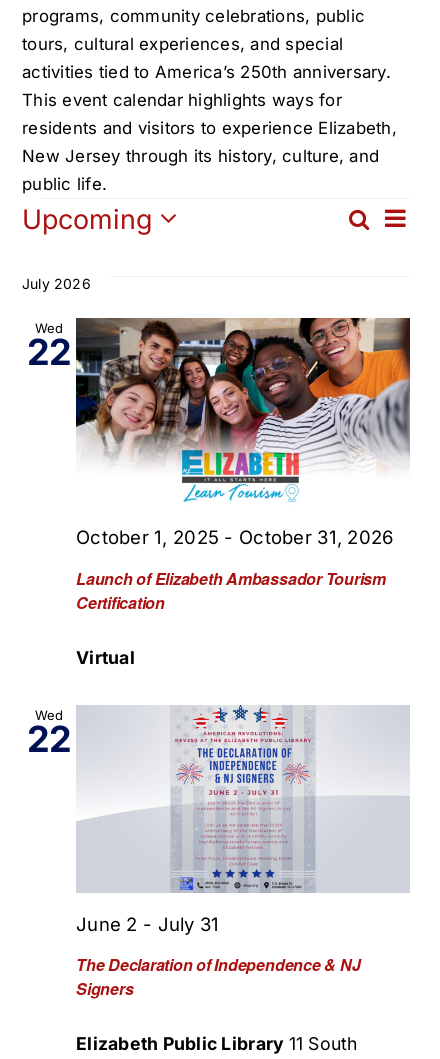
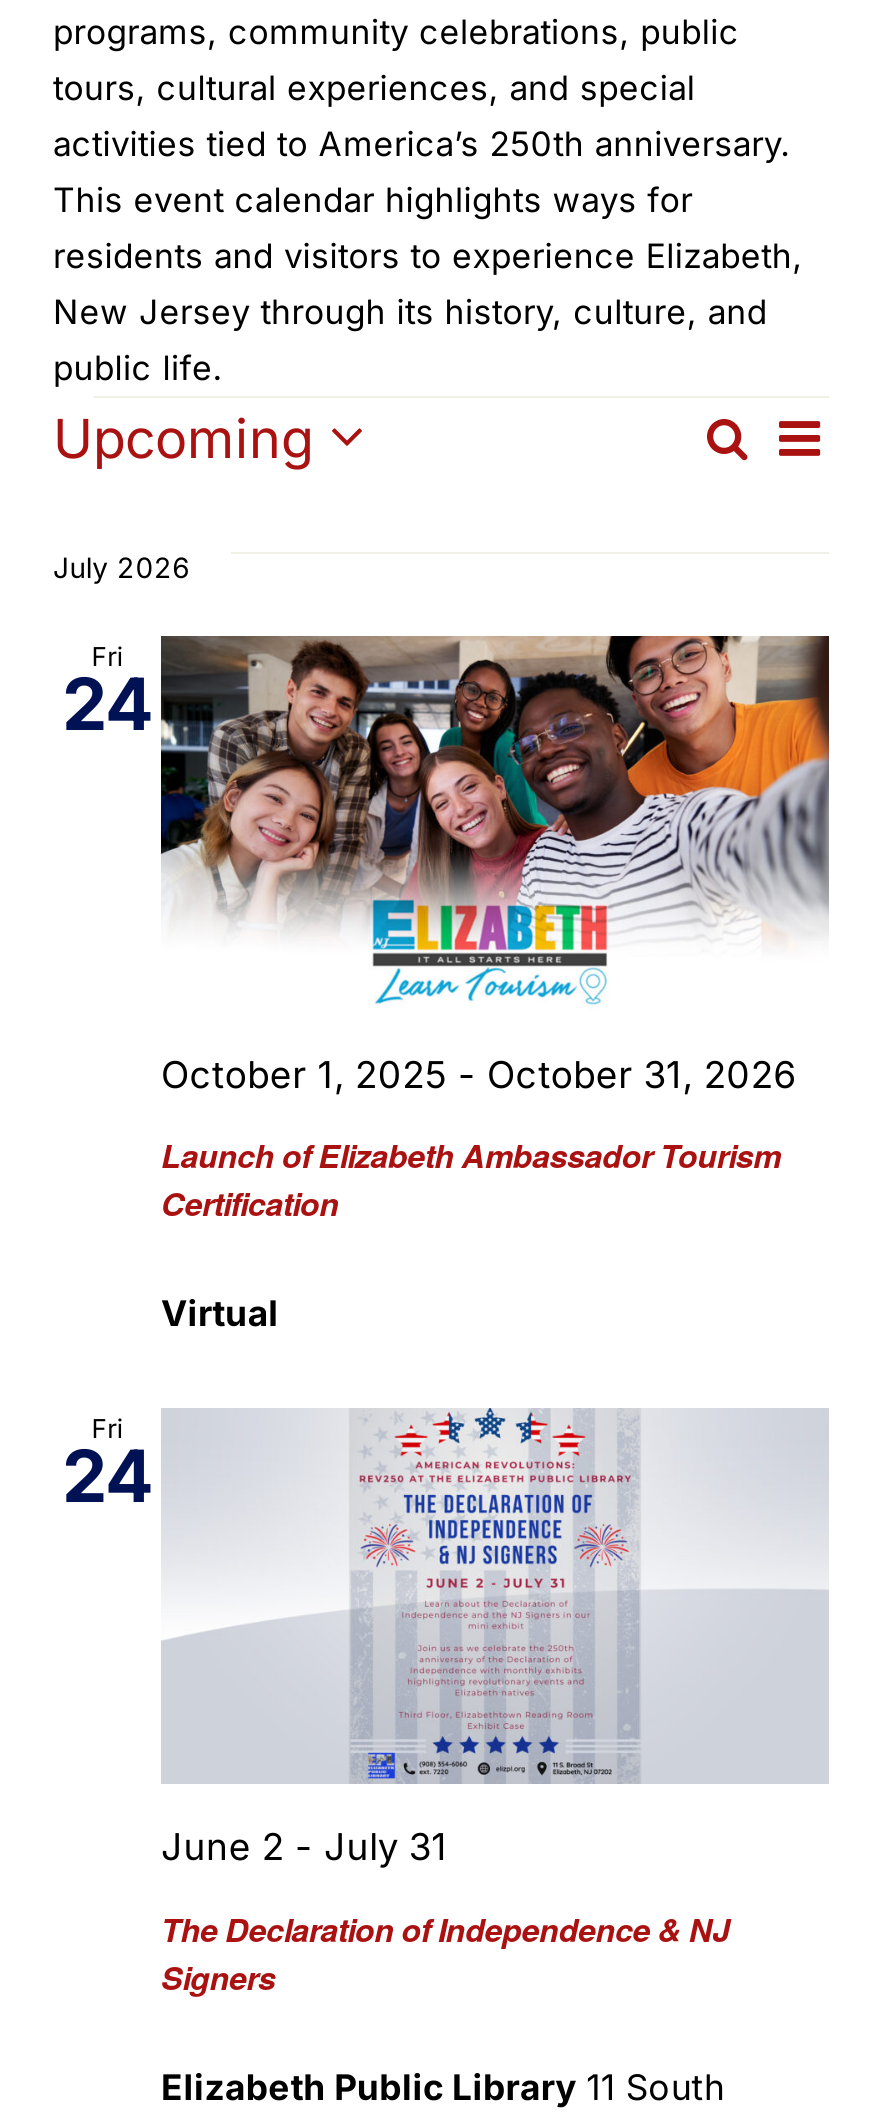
- Wed
- 22
+ Fri
+ 24

- Wed
- 22
+ Fri
+ 24
